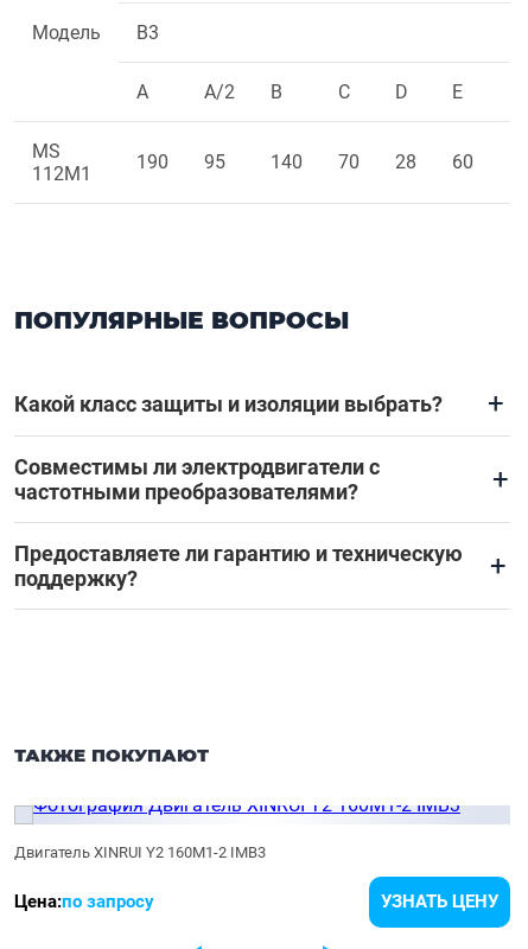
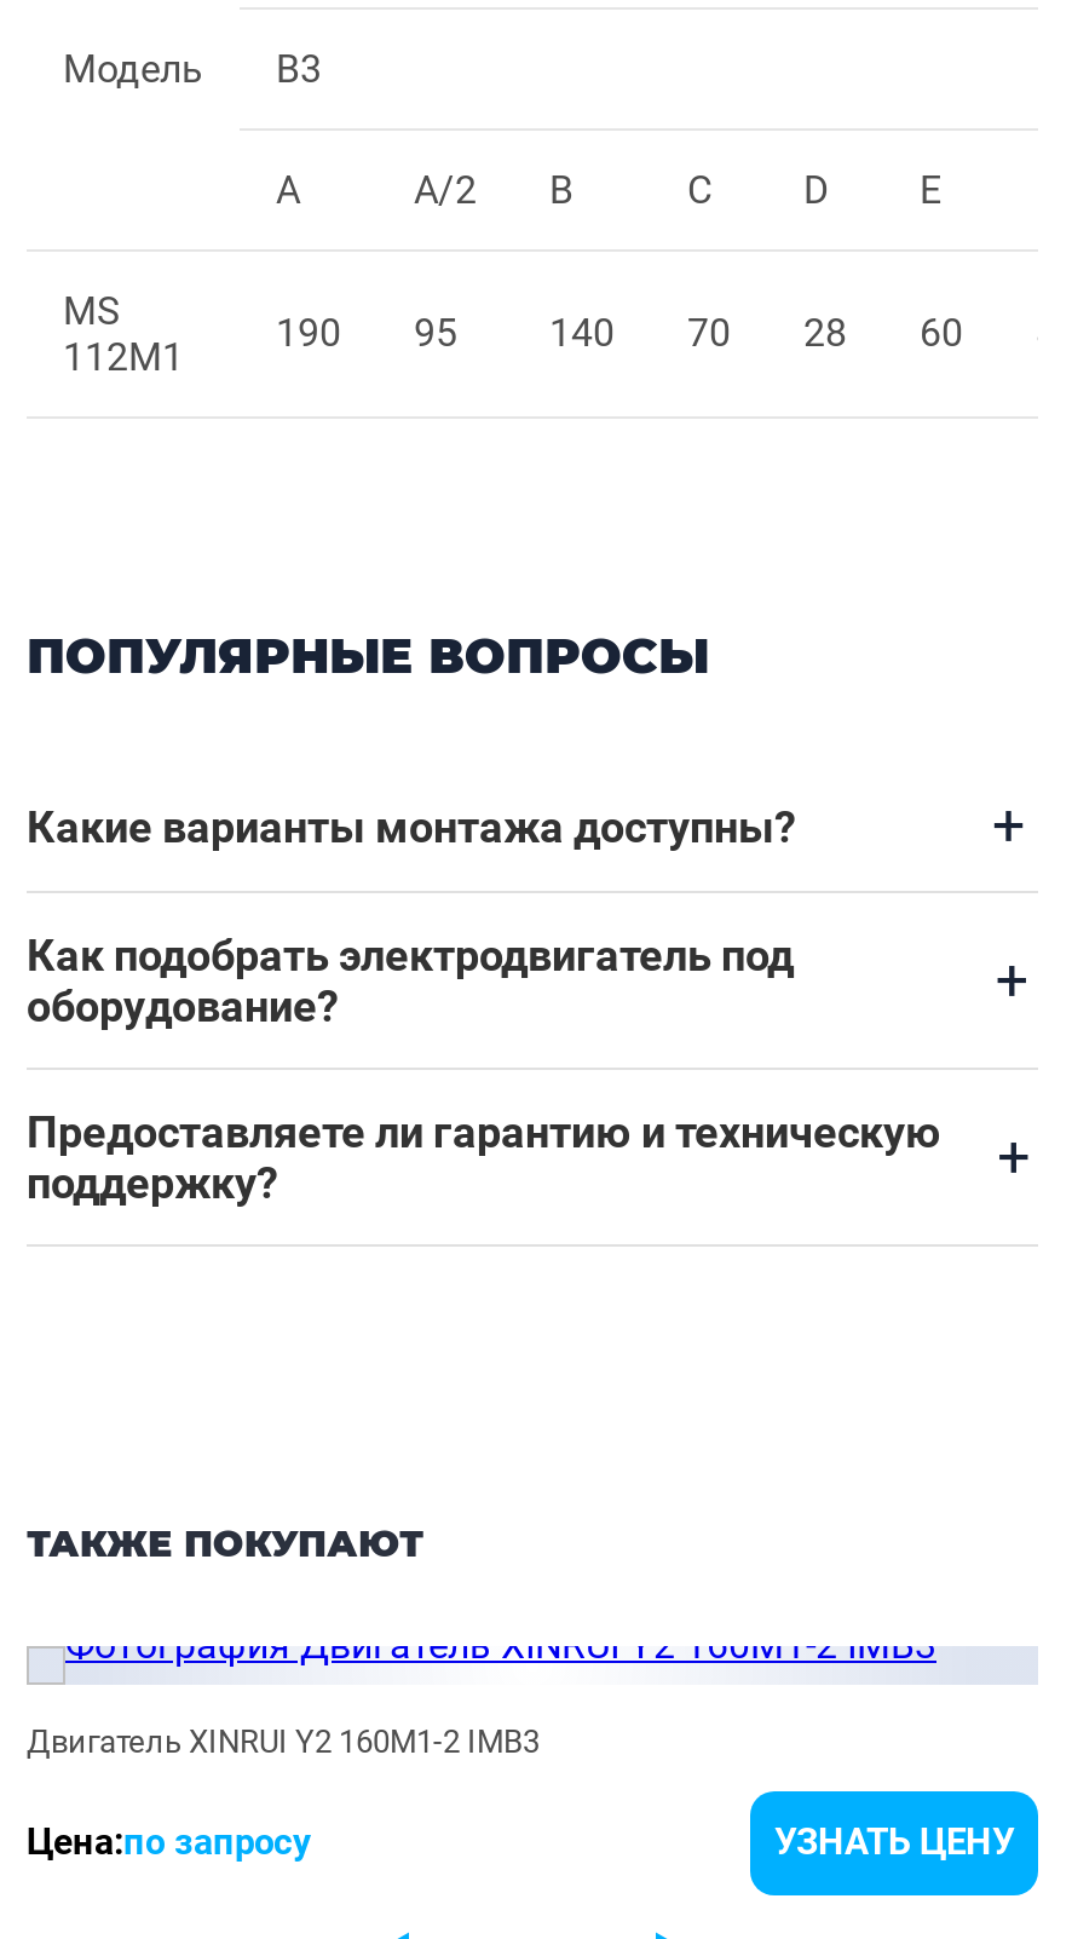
- Какой класс защиты и изоляции выбрать?
+ Какие варианты монтажа доступны?

- Совместимы ли электродвигатели с
- частотными преобразователями?
+ Как подобрать электродвигатель под
+ оборудование?
